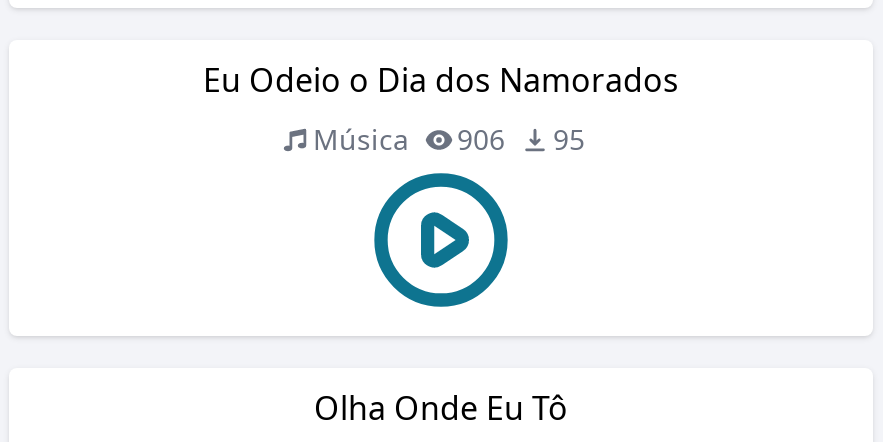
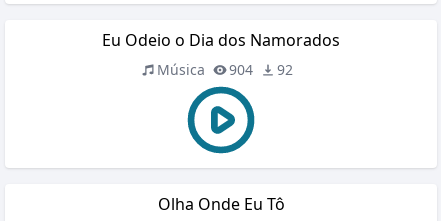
- 906
+ 904

- 95
+ 92
